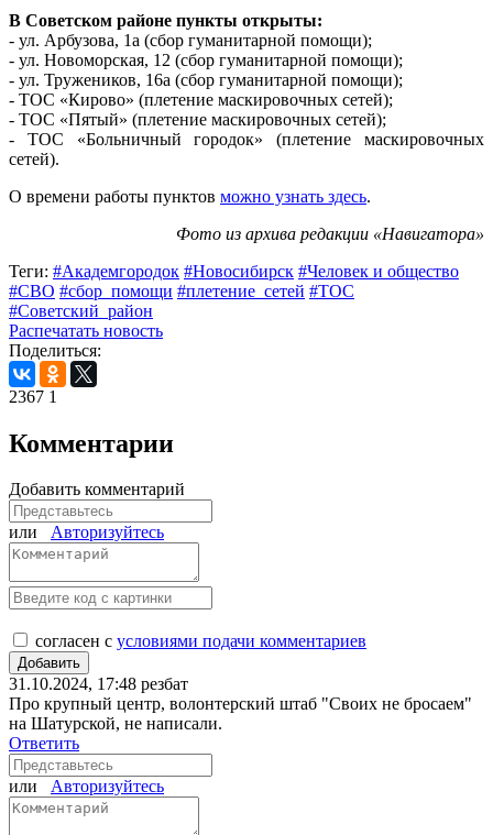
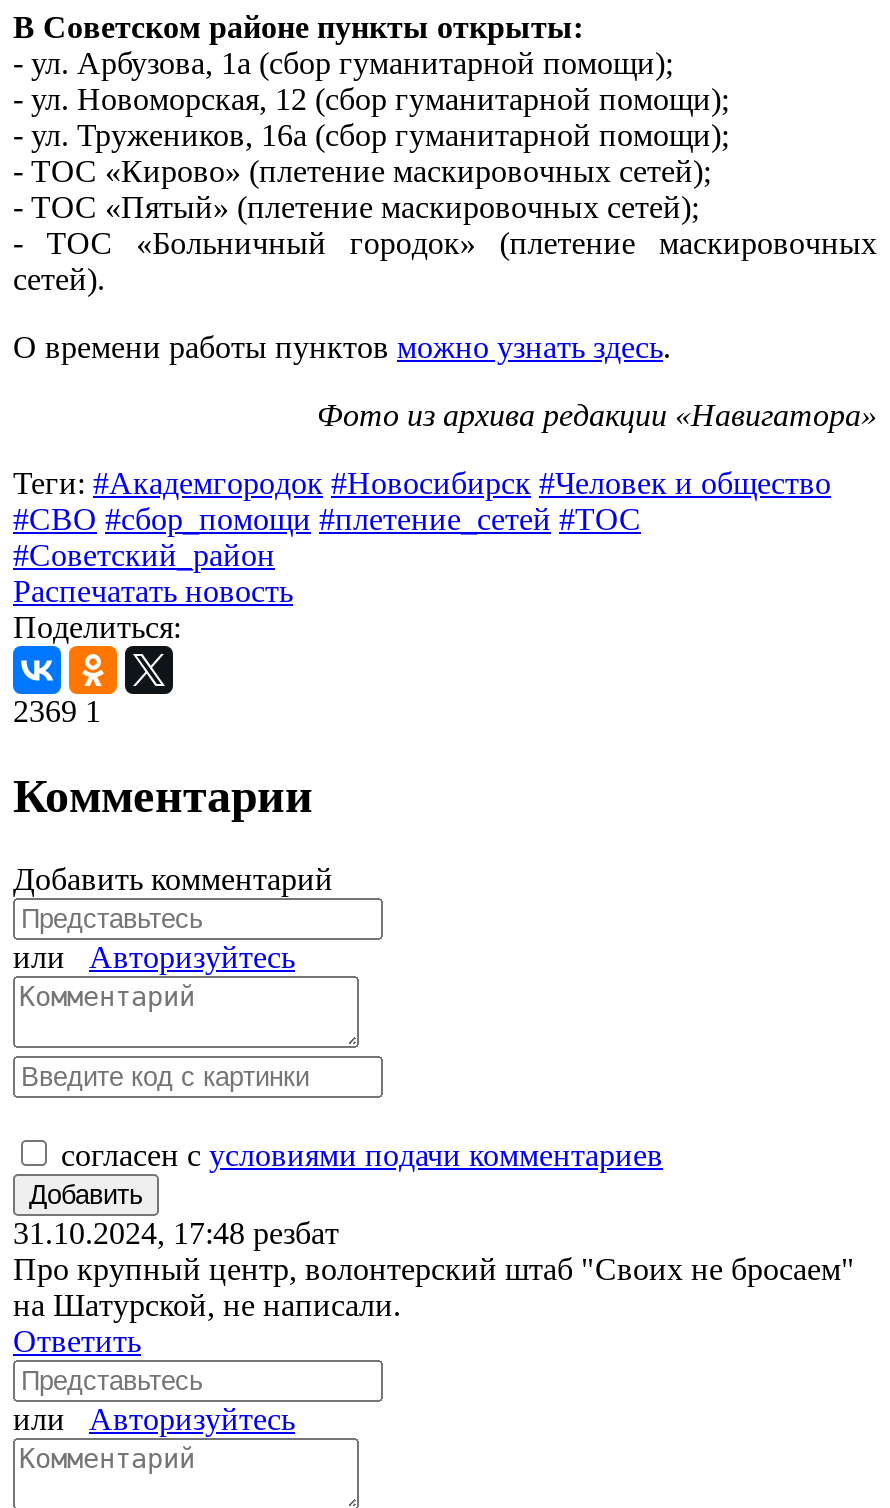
- 23671
+ 23691
